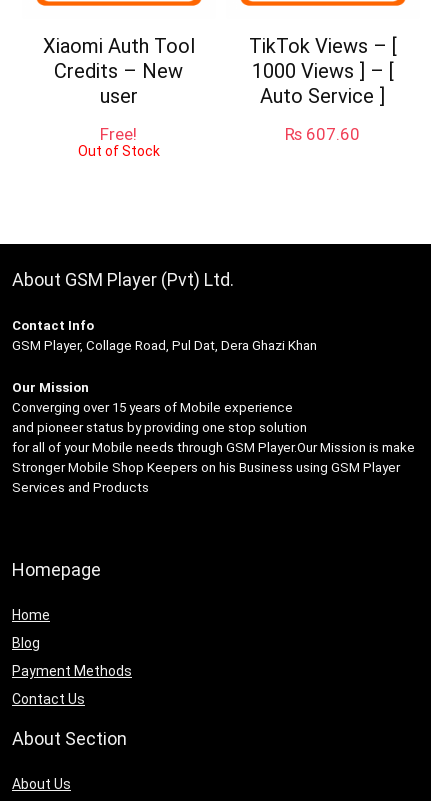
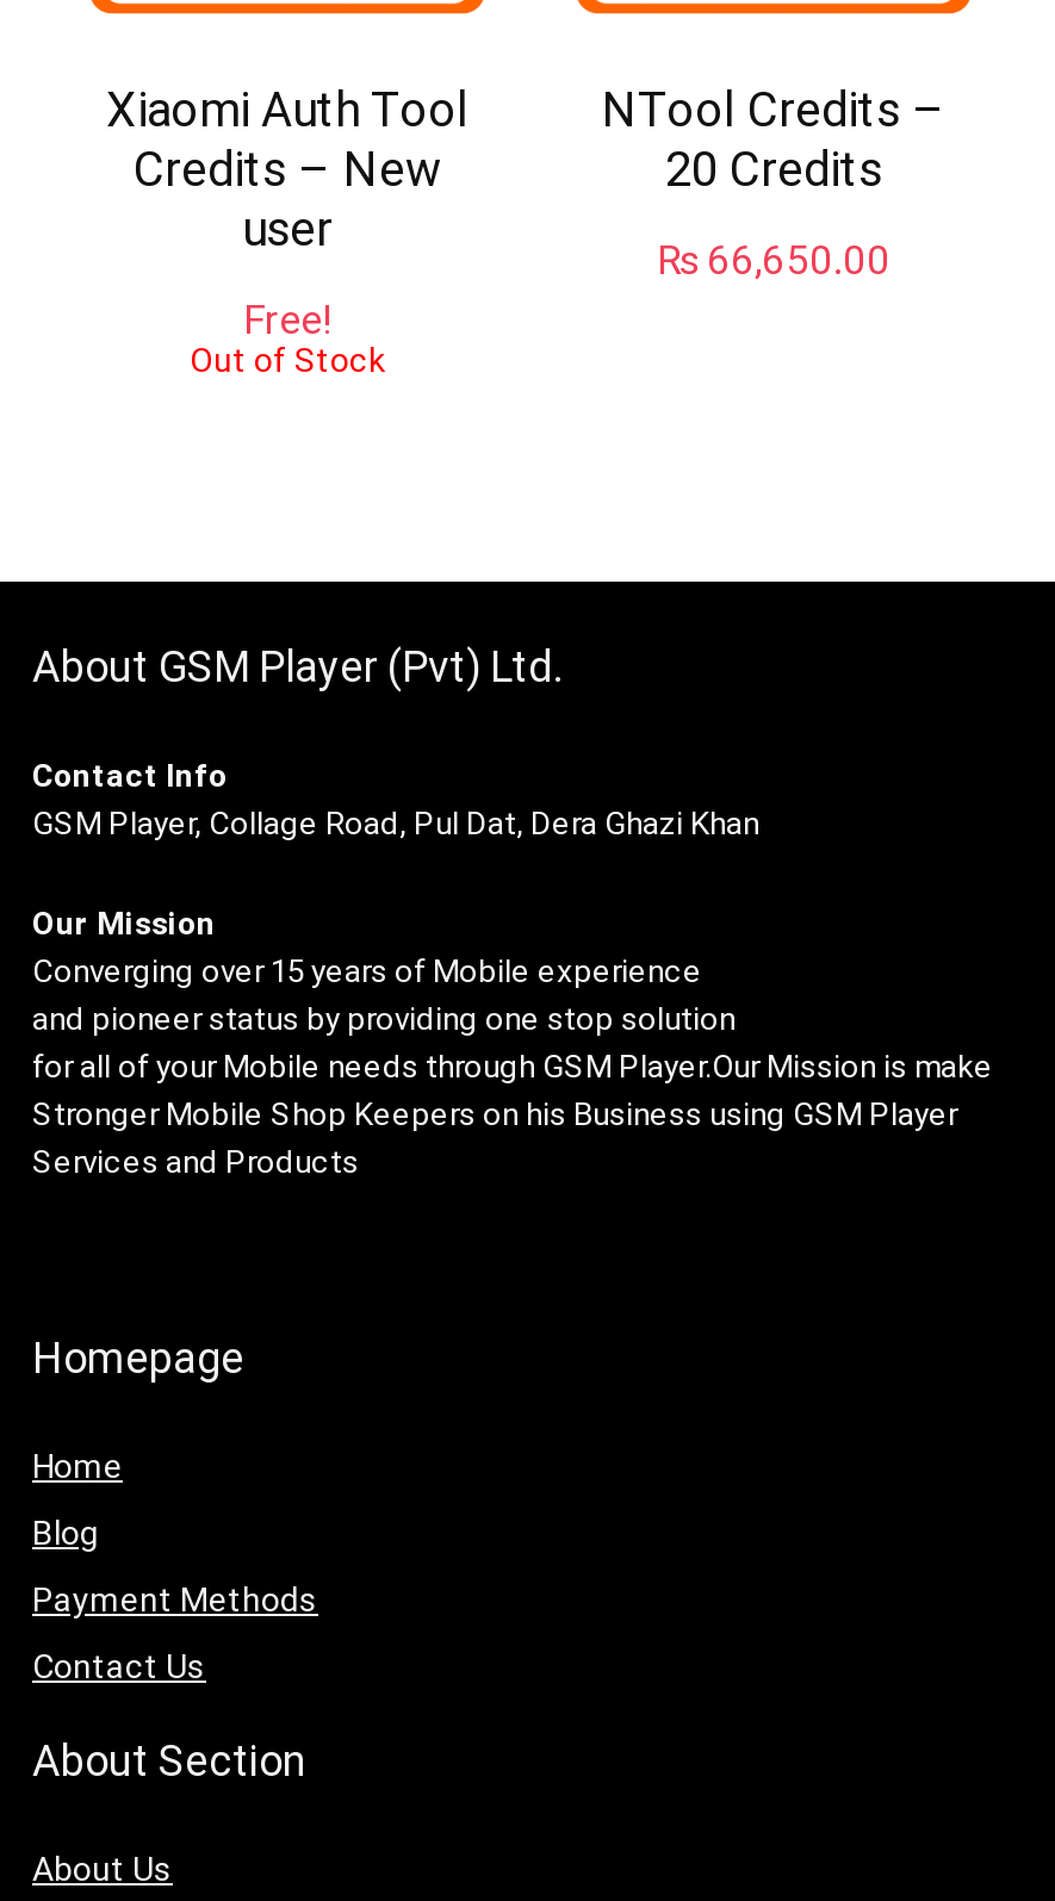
- TikTok Views – [
- 1000 Views ] – [
- Auto Service ]
+ NTool Credits –
+ 20 Credits

- ₨ 607.60
+ ₨ 66,650.00
